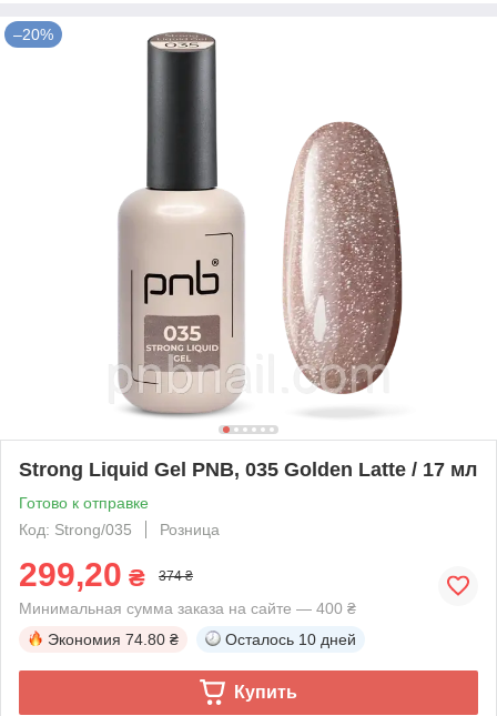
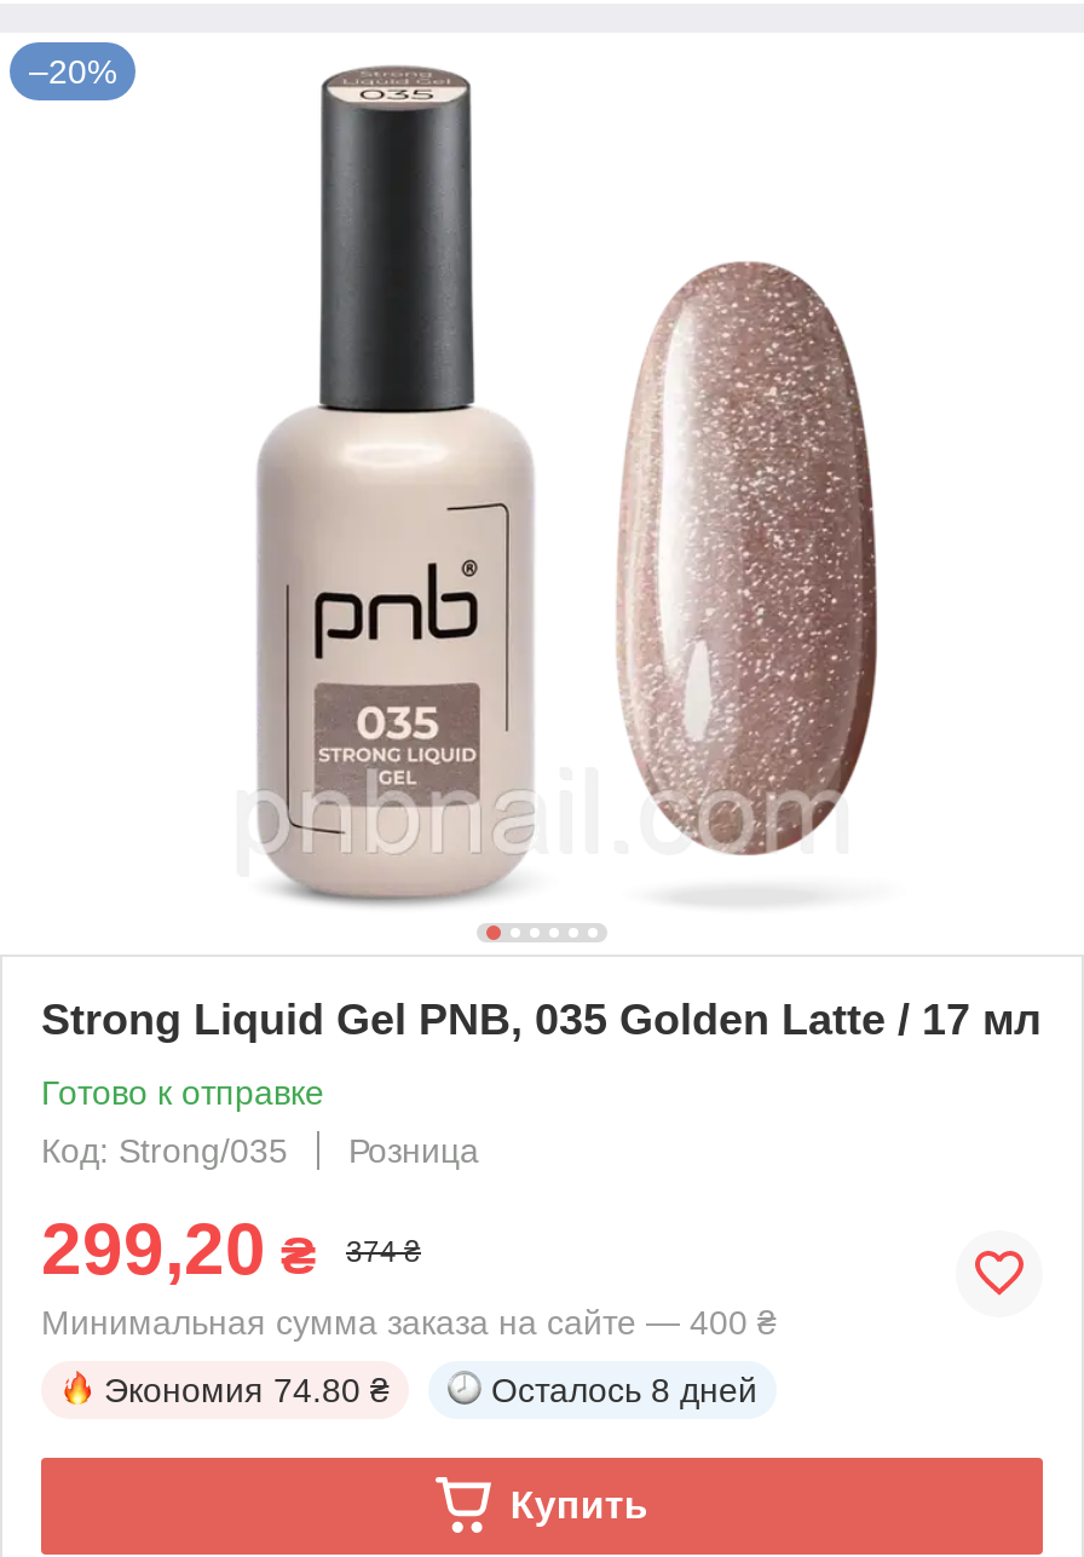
- Осталось 10 дней
+ Осталось 8 дней
